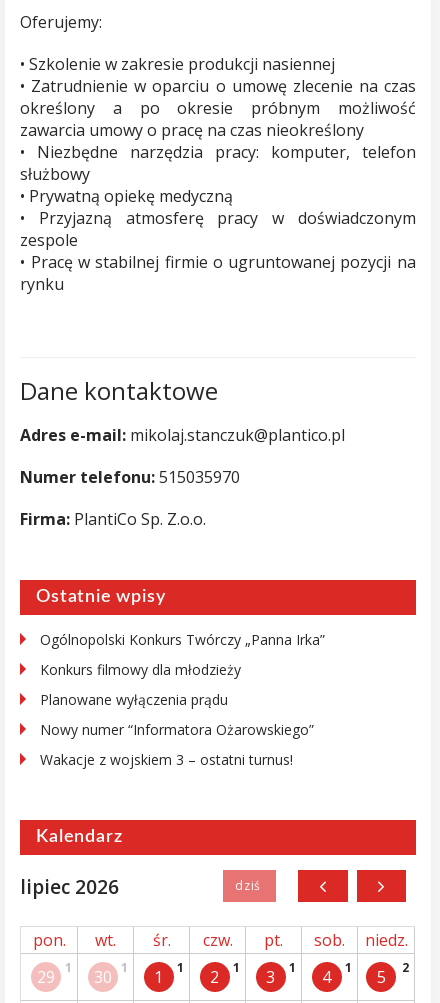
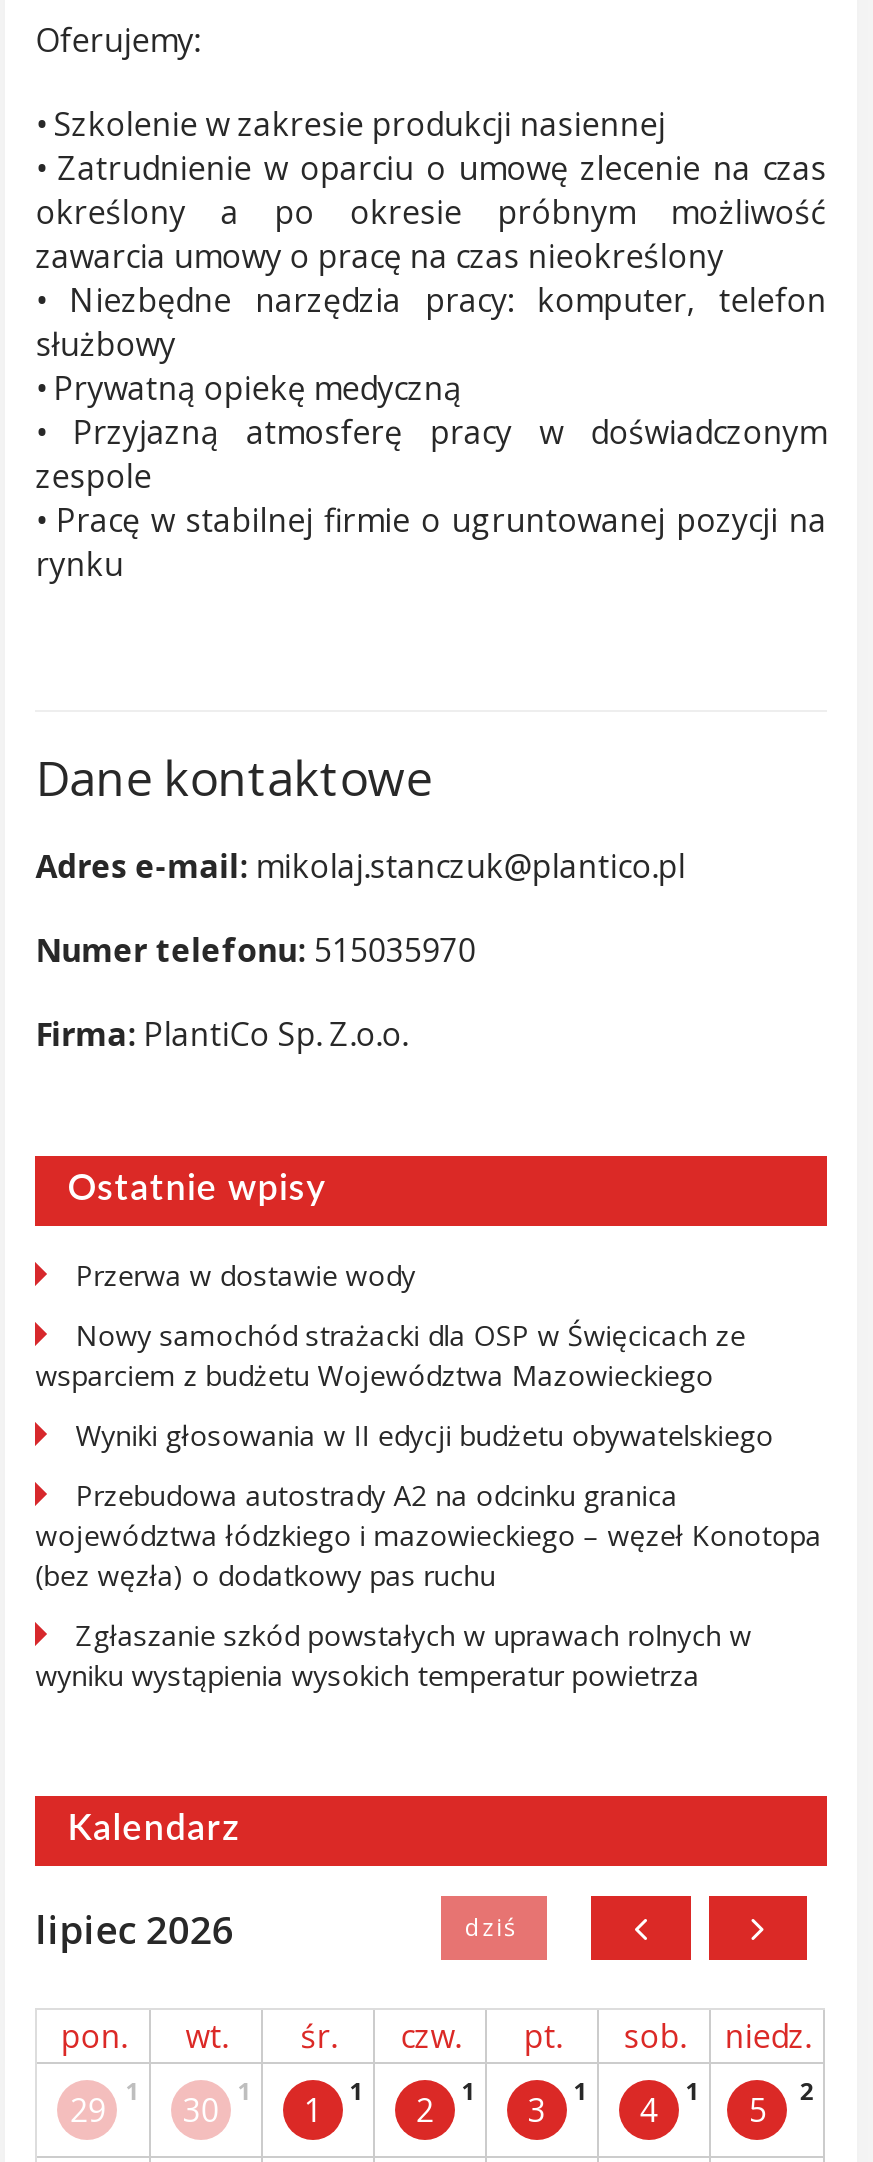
- Ogólnopolski Konkurs Twórczy „Panna Irka”
+ Przerwa w dostawie wody

- Konkurs filmowy dla młodzieży
+ Nowy samochód strażacki dla OSP w Święcicach ze
+ wsparciem z budżetu Województwa Mazowieckiego

- Planowane wyłączenia prądu
+ Wyniki głosowania w II edycji budżetu obywatelskiego

- Nowy numer “Informatora Ożarowskiego”
+ Przebudowa autostrady A2 na odcinku granica
+ województwa łódzkiego i mazowieckiego – węzeł Konotopa
+ (bez węzła) o dodatkowy pas ruchu

- Wakacje z wojskiem 3 – ostatni turnus!
+ Zgłaszanie szkód powstałych w uprawach rolnych w
+ wyniku wystąpienia wysokich temperatur powietrza
